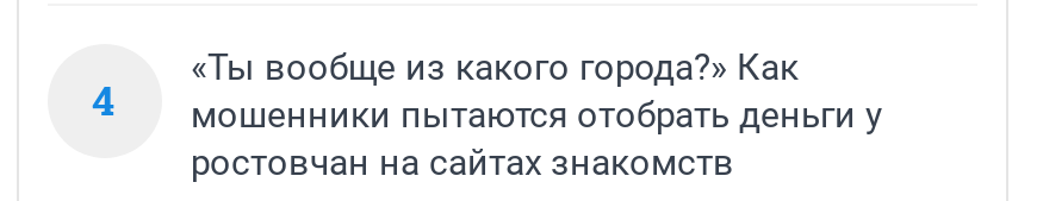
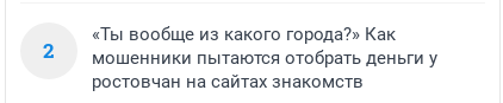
- 4 мошенники пытаются отобрать деньги у
+ 2 мошенники пытаются отобрать деньги у
